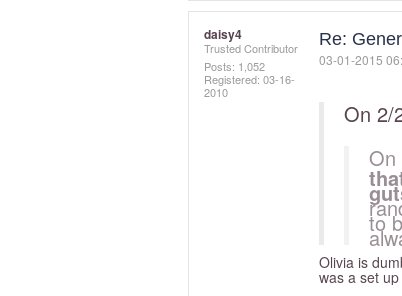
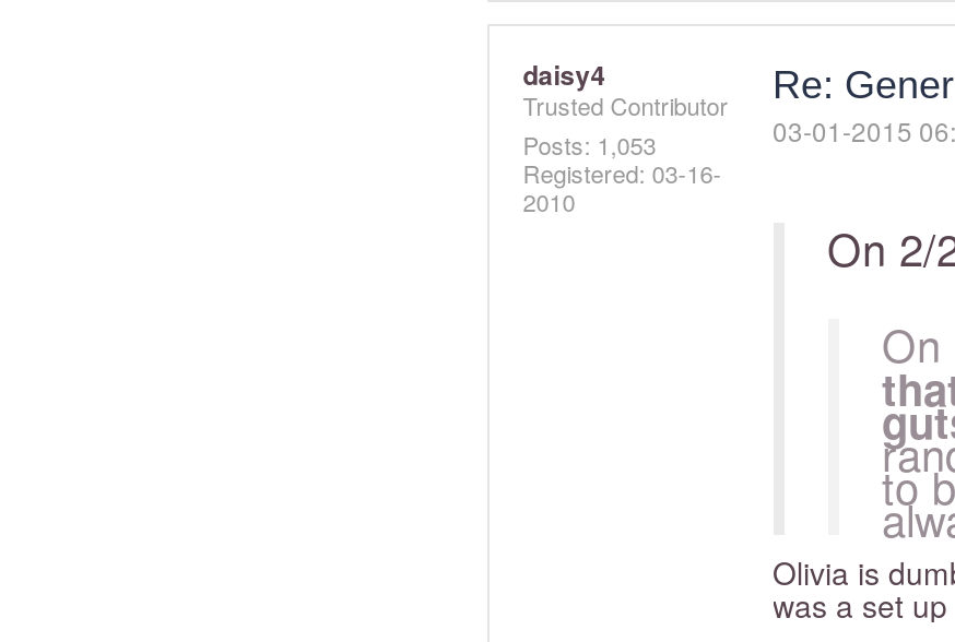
- Posts: 1,052
+ Posts: 1,053
